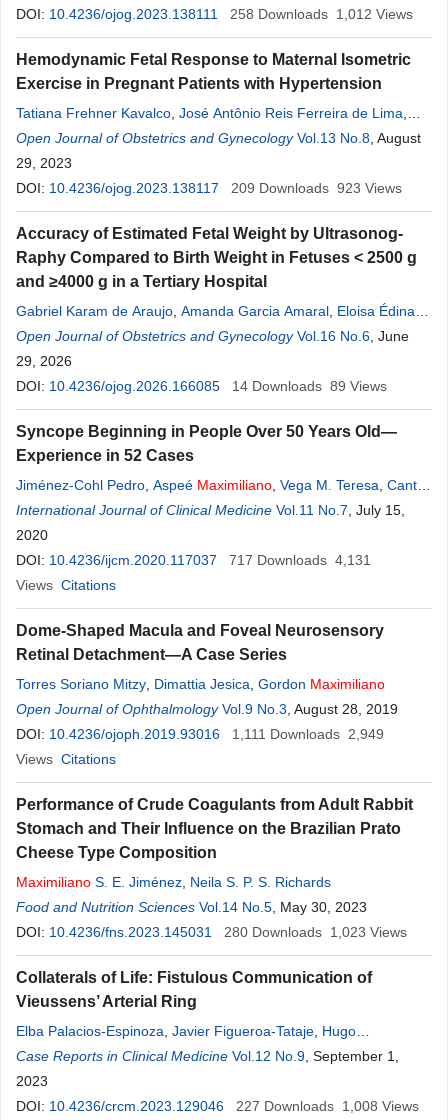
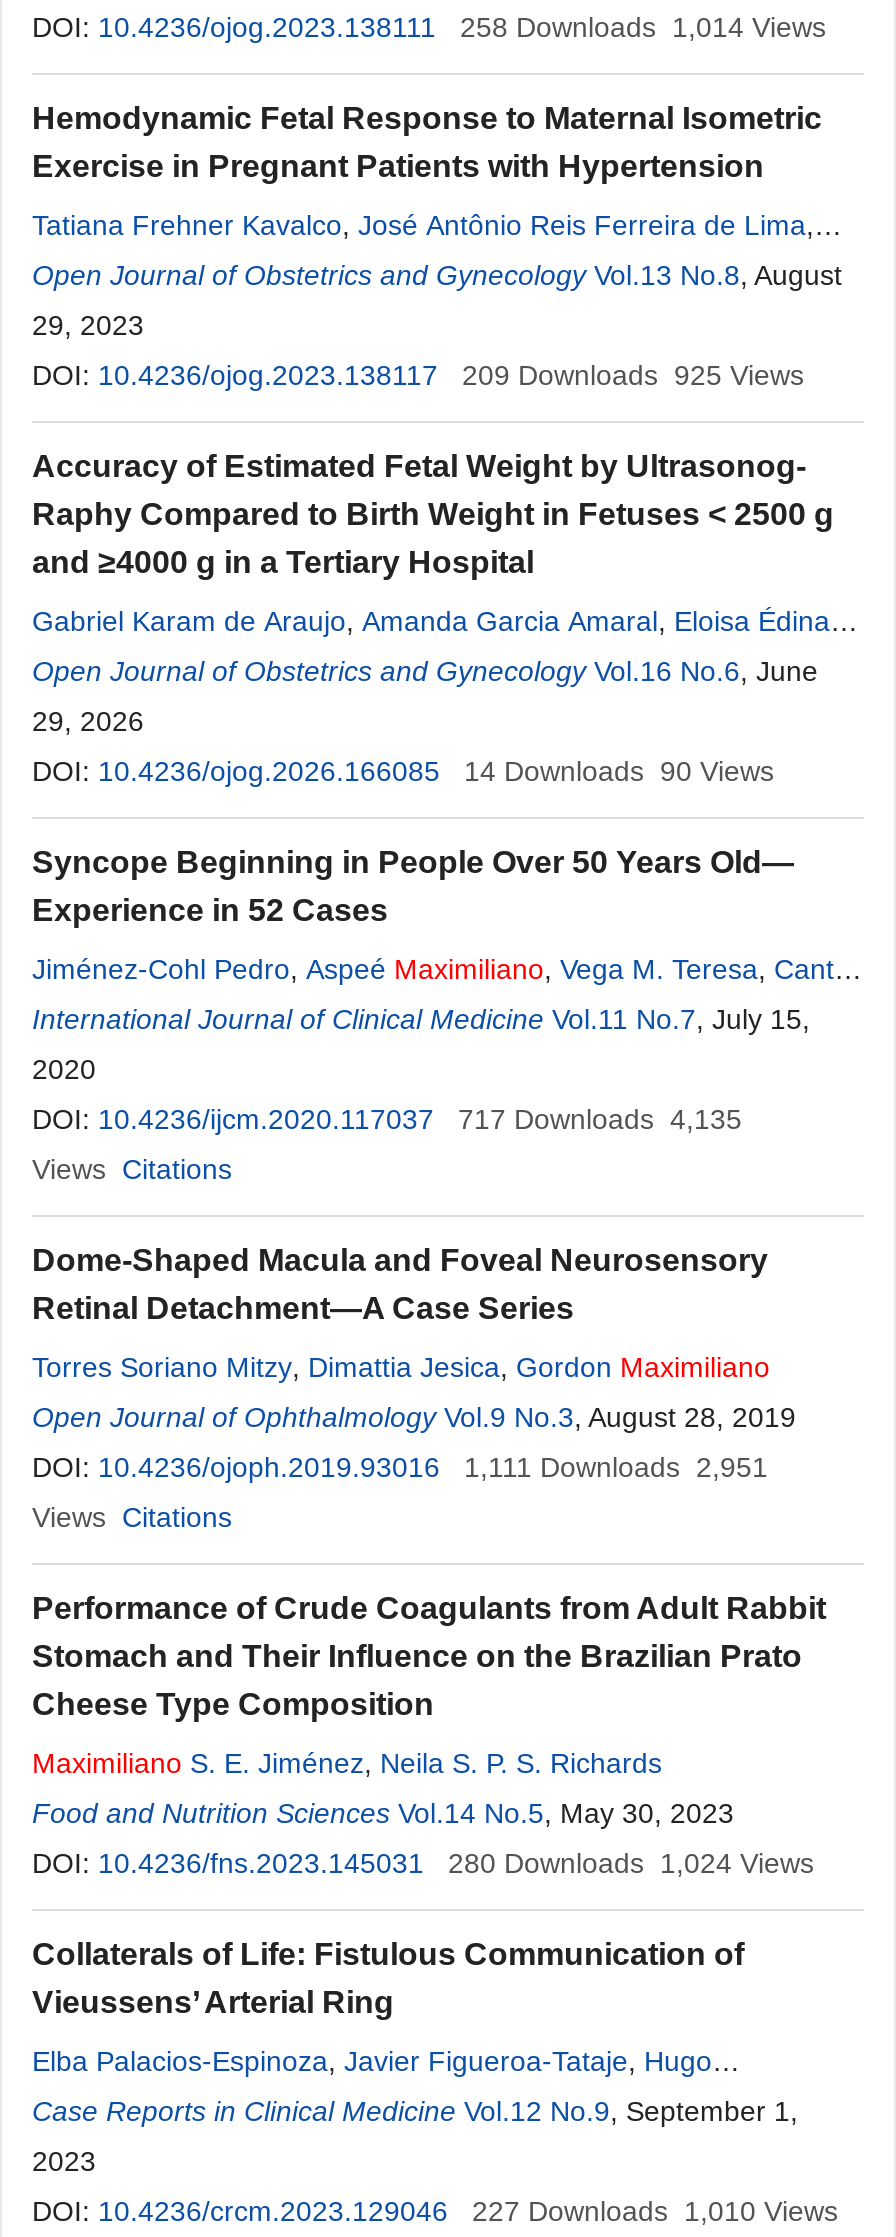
- 258 Downloads 1,012 Views
+ 258 Downloads 1,014 Views

- 209 Downloads 923 Views
+ 209 Downloads 925 Views

- 14 Downloads 89 Views
+ 14 Downloads 90 Views

- DOI: 10.4236/ijcm.2020.117037 717 Downloads 4,131
+ DOI: 10.4236/ijcm.2020.117037 717 Downloads 4,135

- DOI: 10.4236/ojoph.2019.93016 1,111 Downloads 2,949
+ DOI: 10.4236/ojoph.2019.93016 1,111 Downloads 2,951

- 280 Downloads 1,023 Views
+ 280 Downloads 1,024 Views

- 227 Downloads 1,008 Views
+ 227 Downloads 1,010 Views
